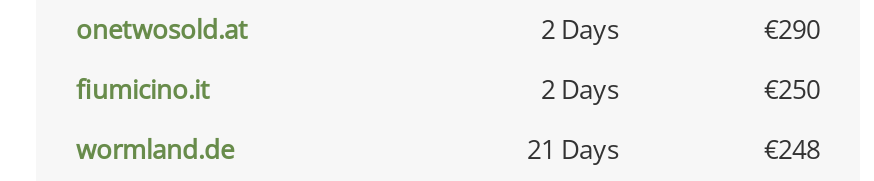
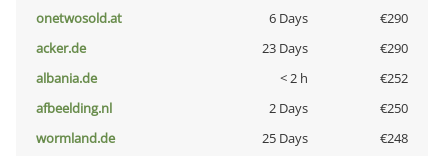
- 2 Days
+ 6 Days

- fiumicino.it
+ acker.de
+ 23 Days
+ €290
+ albania.de
+ < 2 h
+ €252
+ afbeelding.nl

- 21 Days
+ 25 Days
